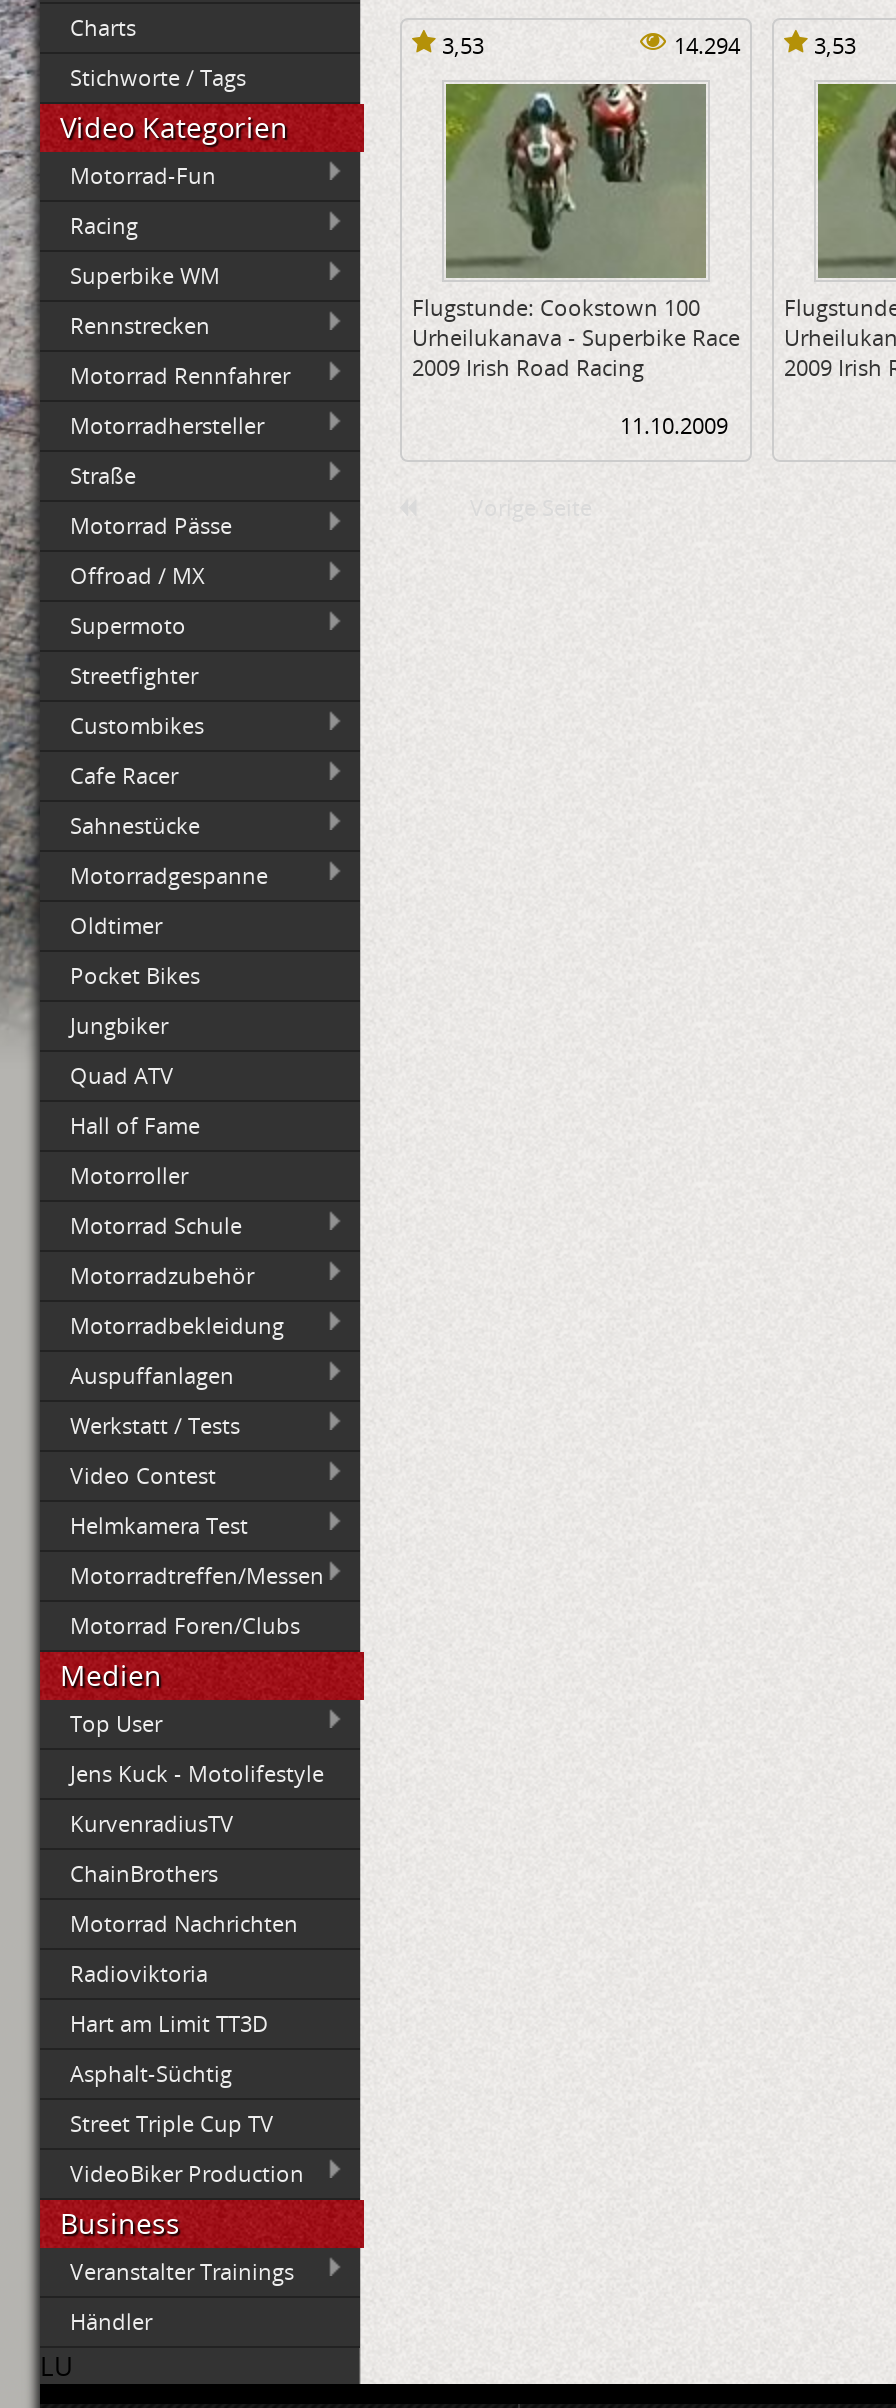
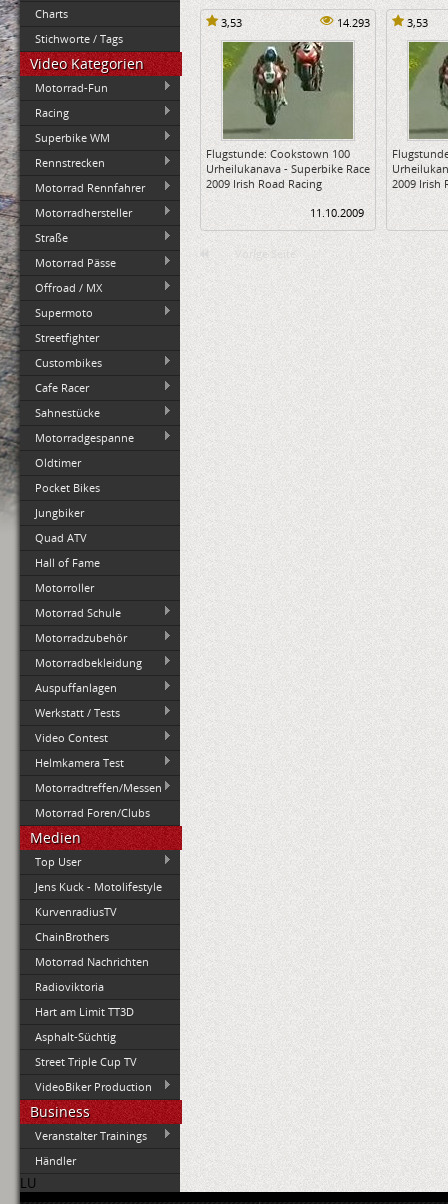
- 14.294
+ 14.293
